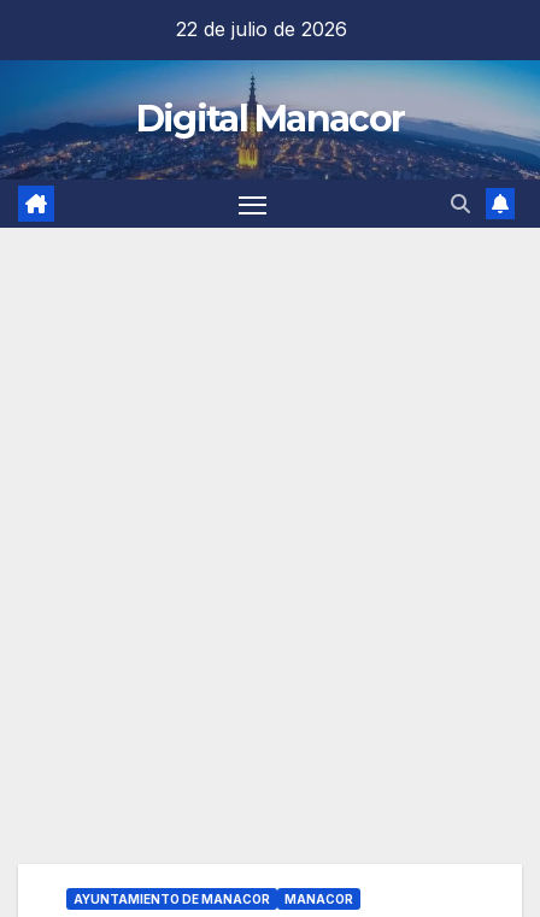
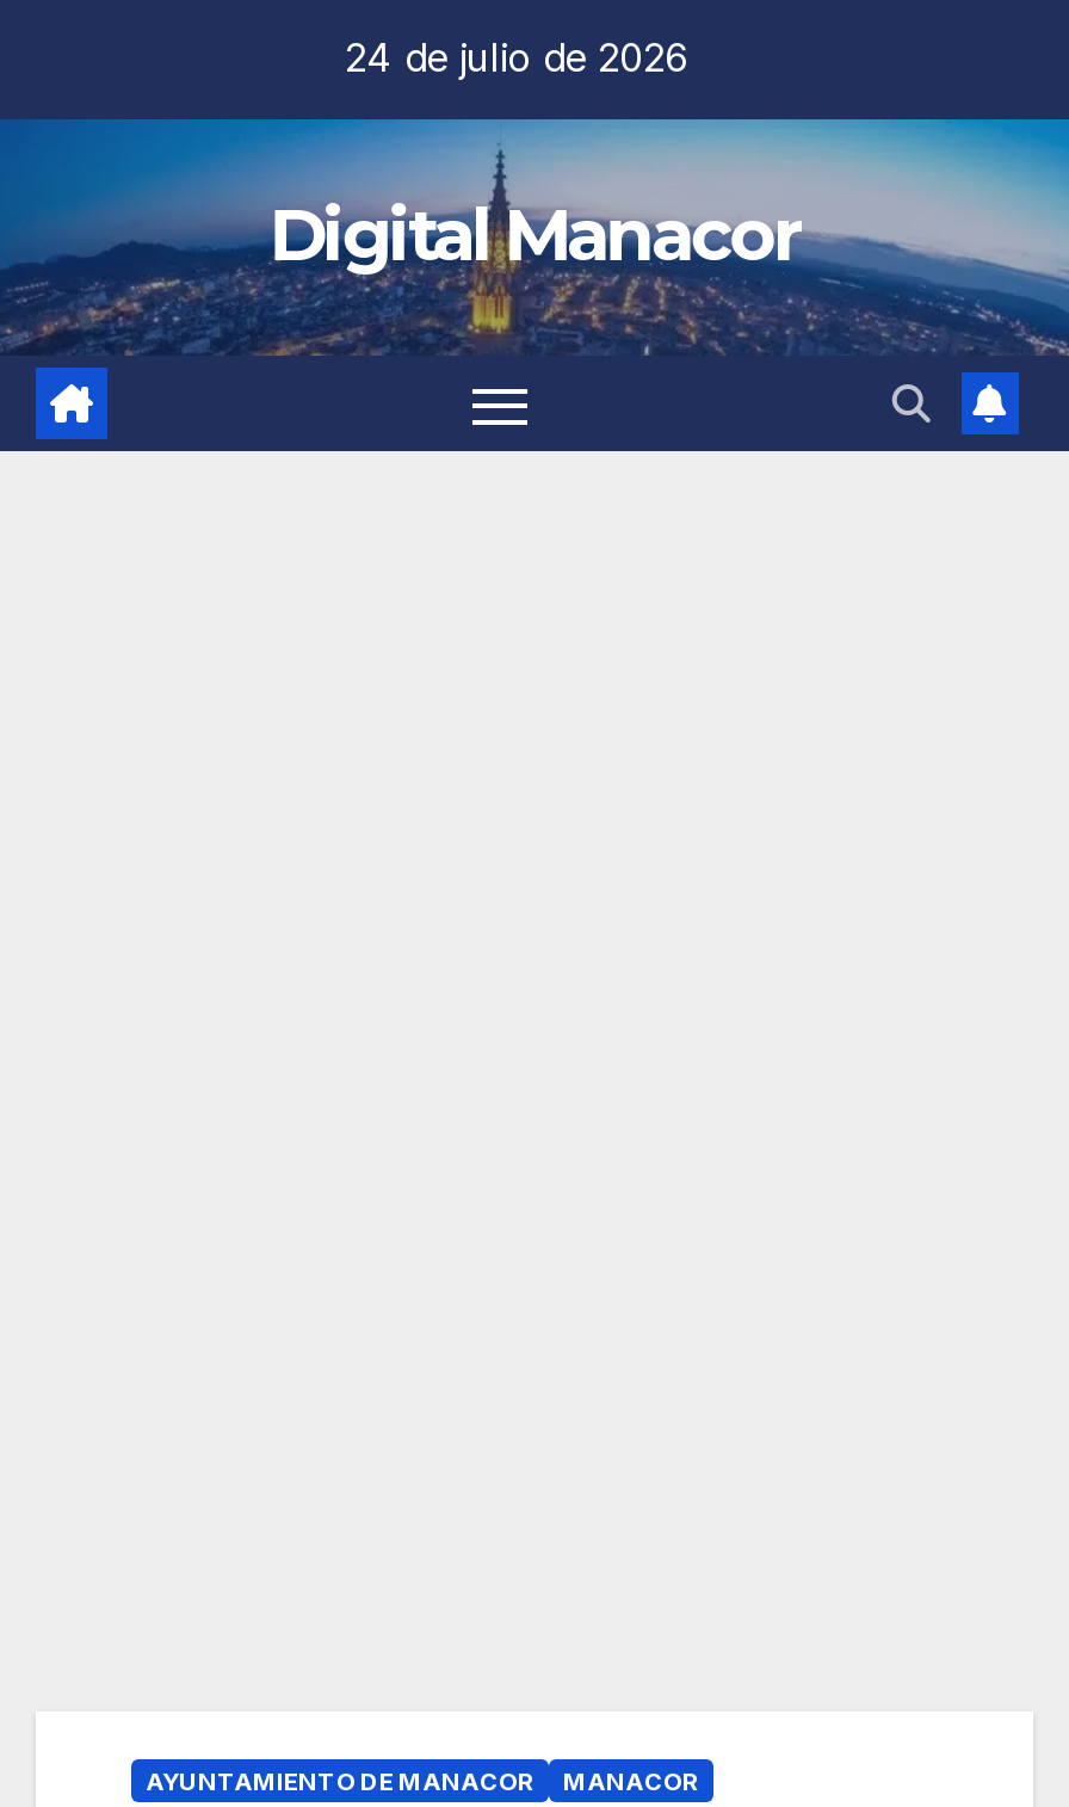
- 22 de julio de 2026
+ 24 de julio de 2026
